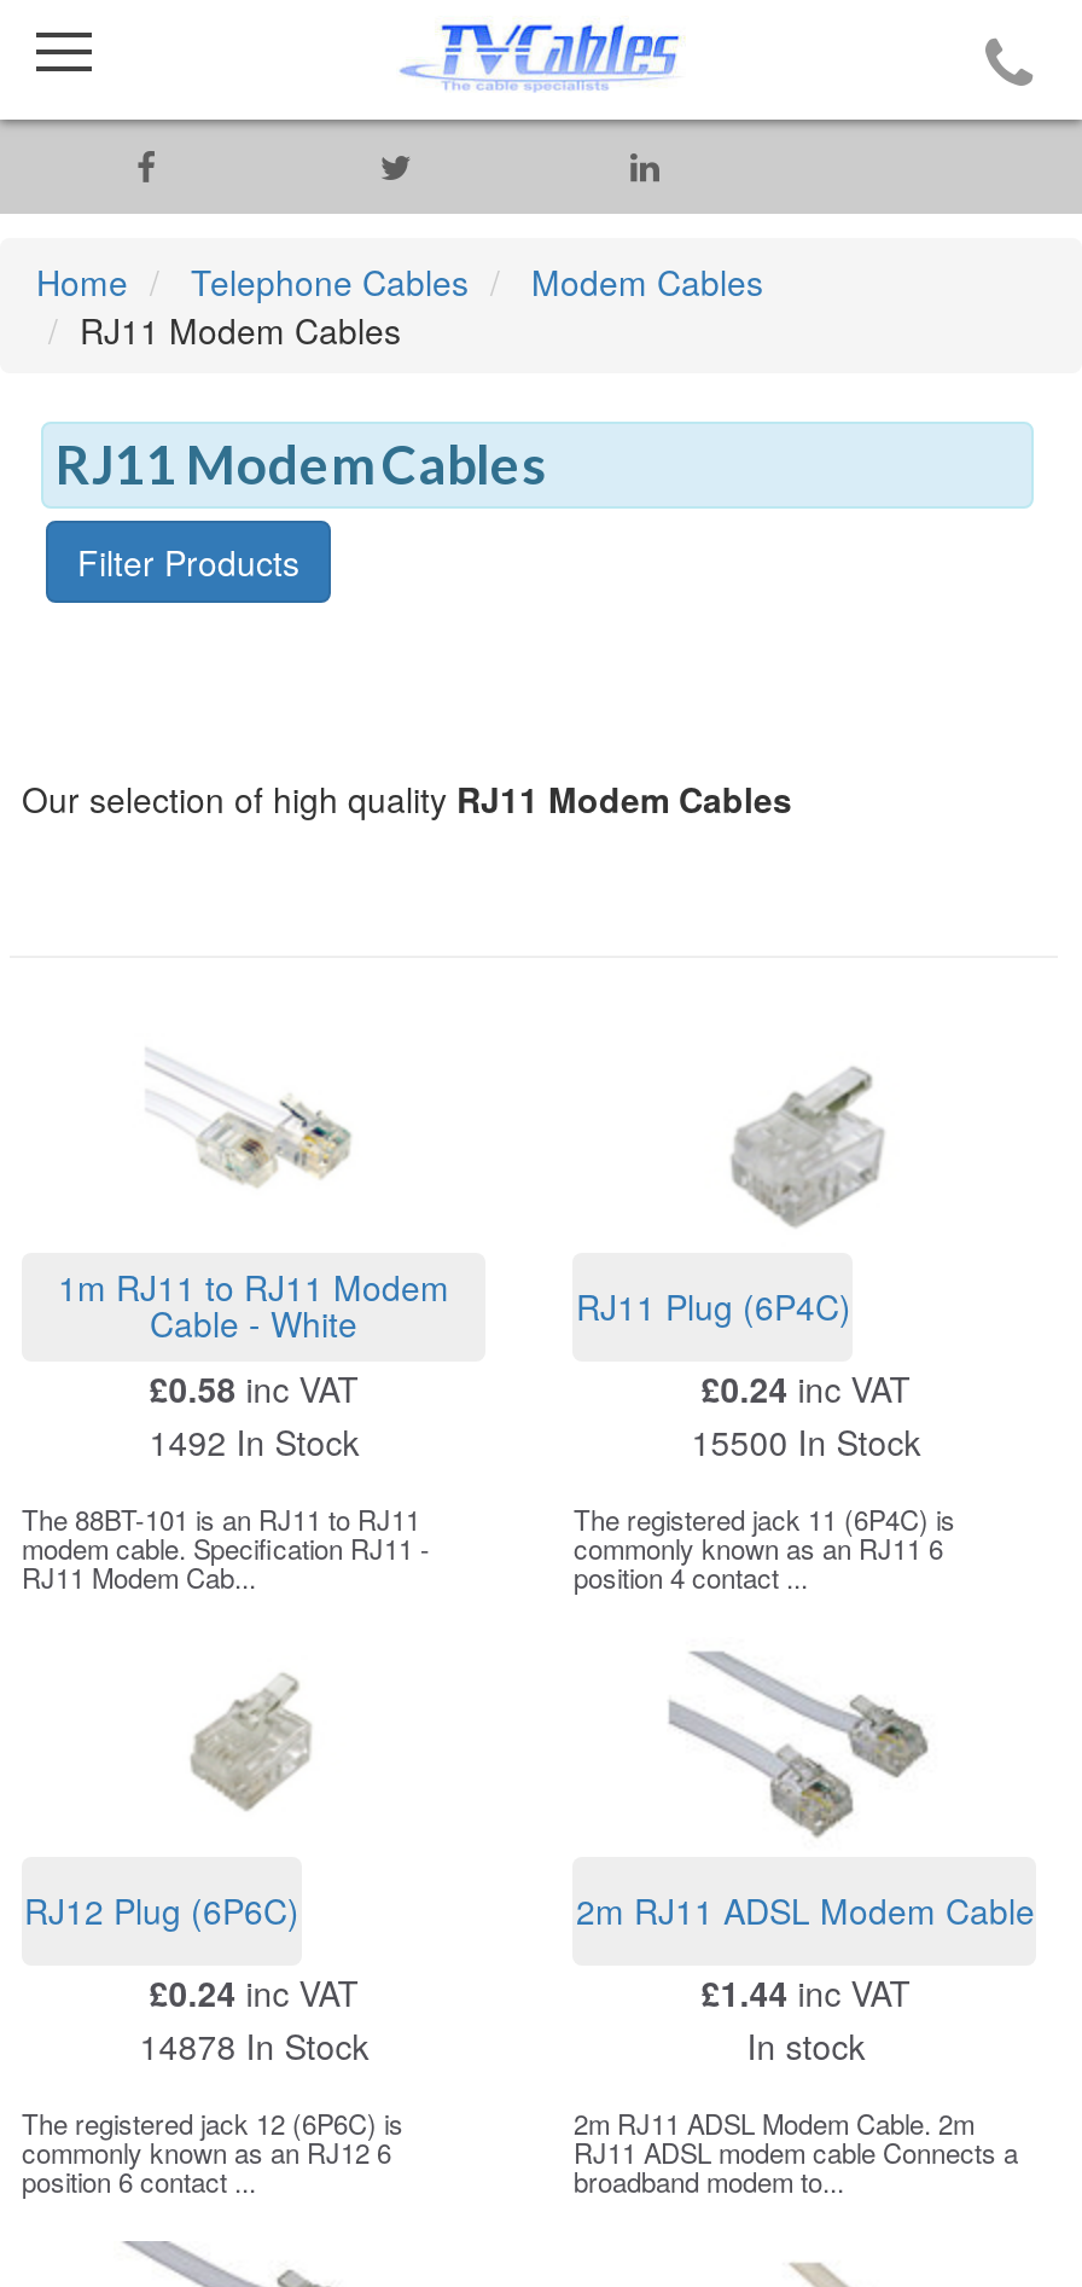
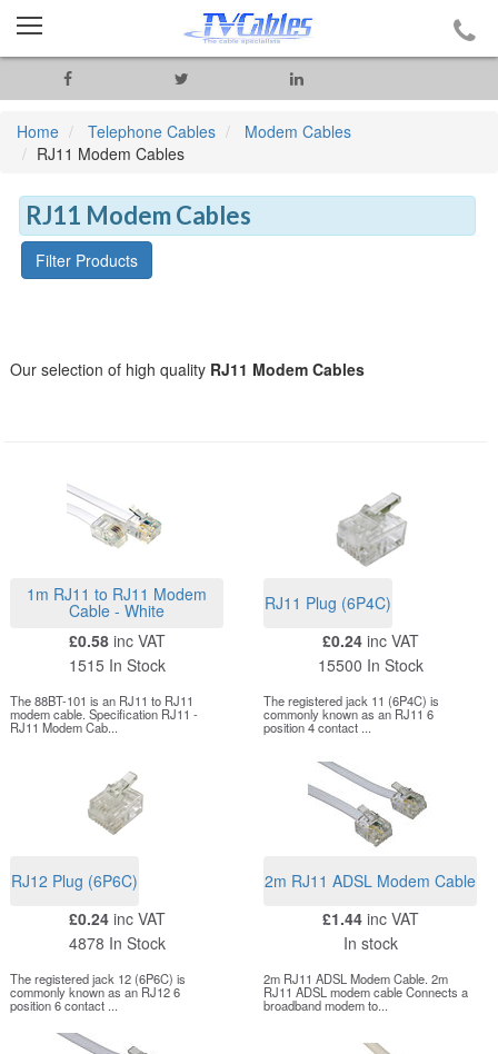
- 1492 In Stock
+ 1515 In Stock

- 14878 In Stock
+ 4878 In Stock
